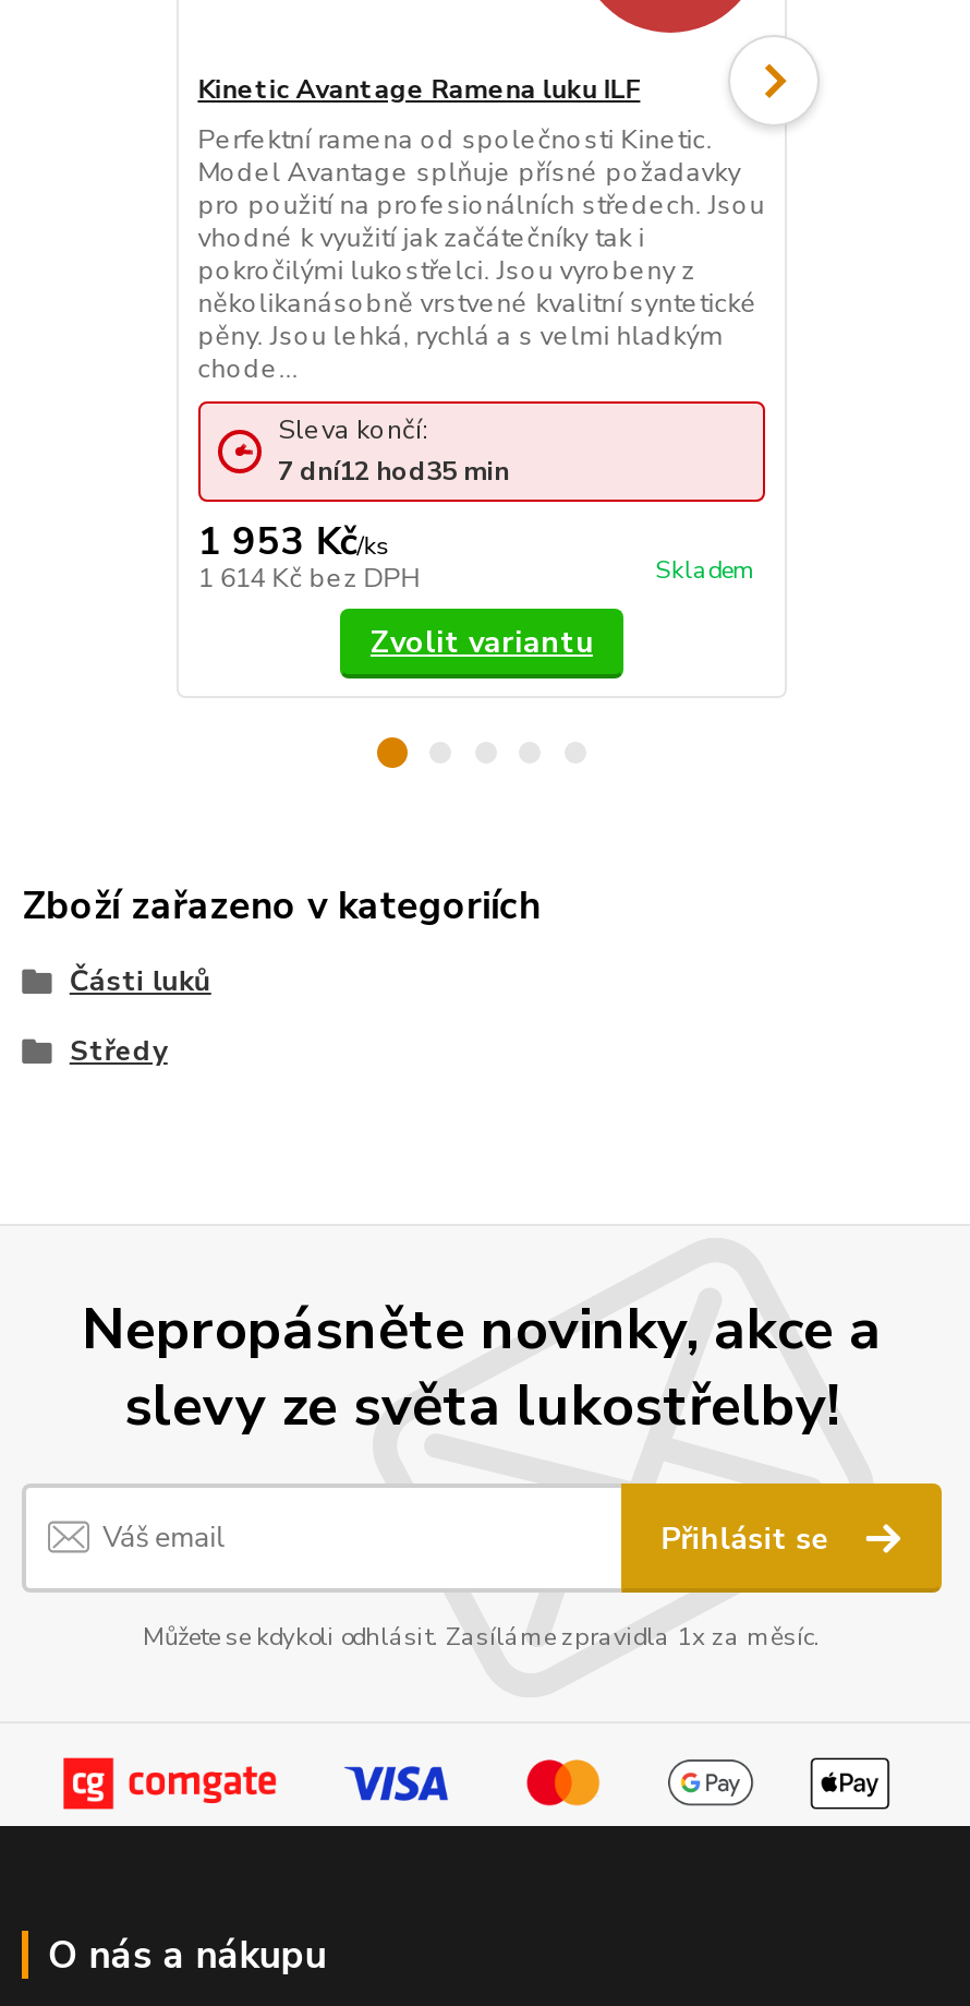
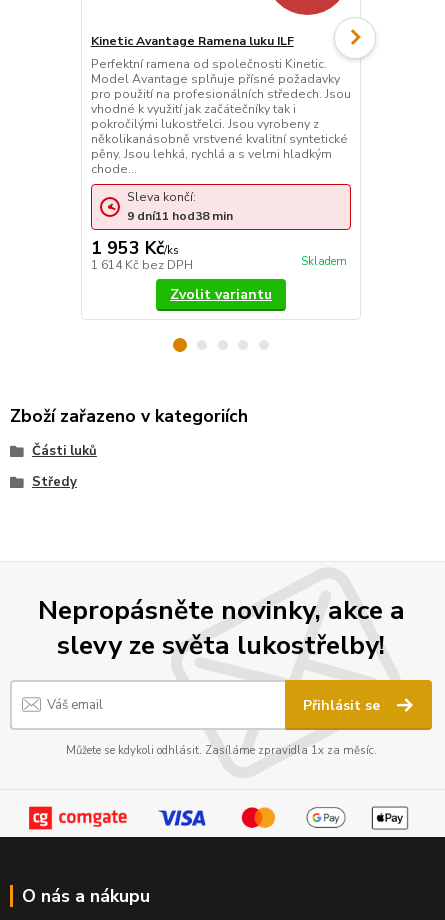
- 7 dní12 hod35 min
+ 9 dní11 hod38 min
